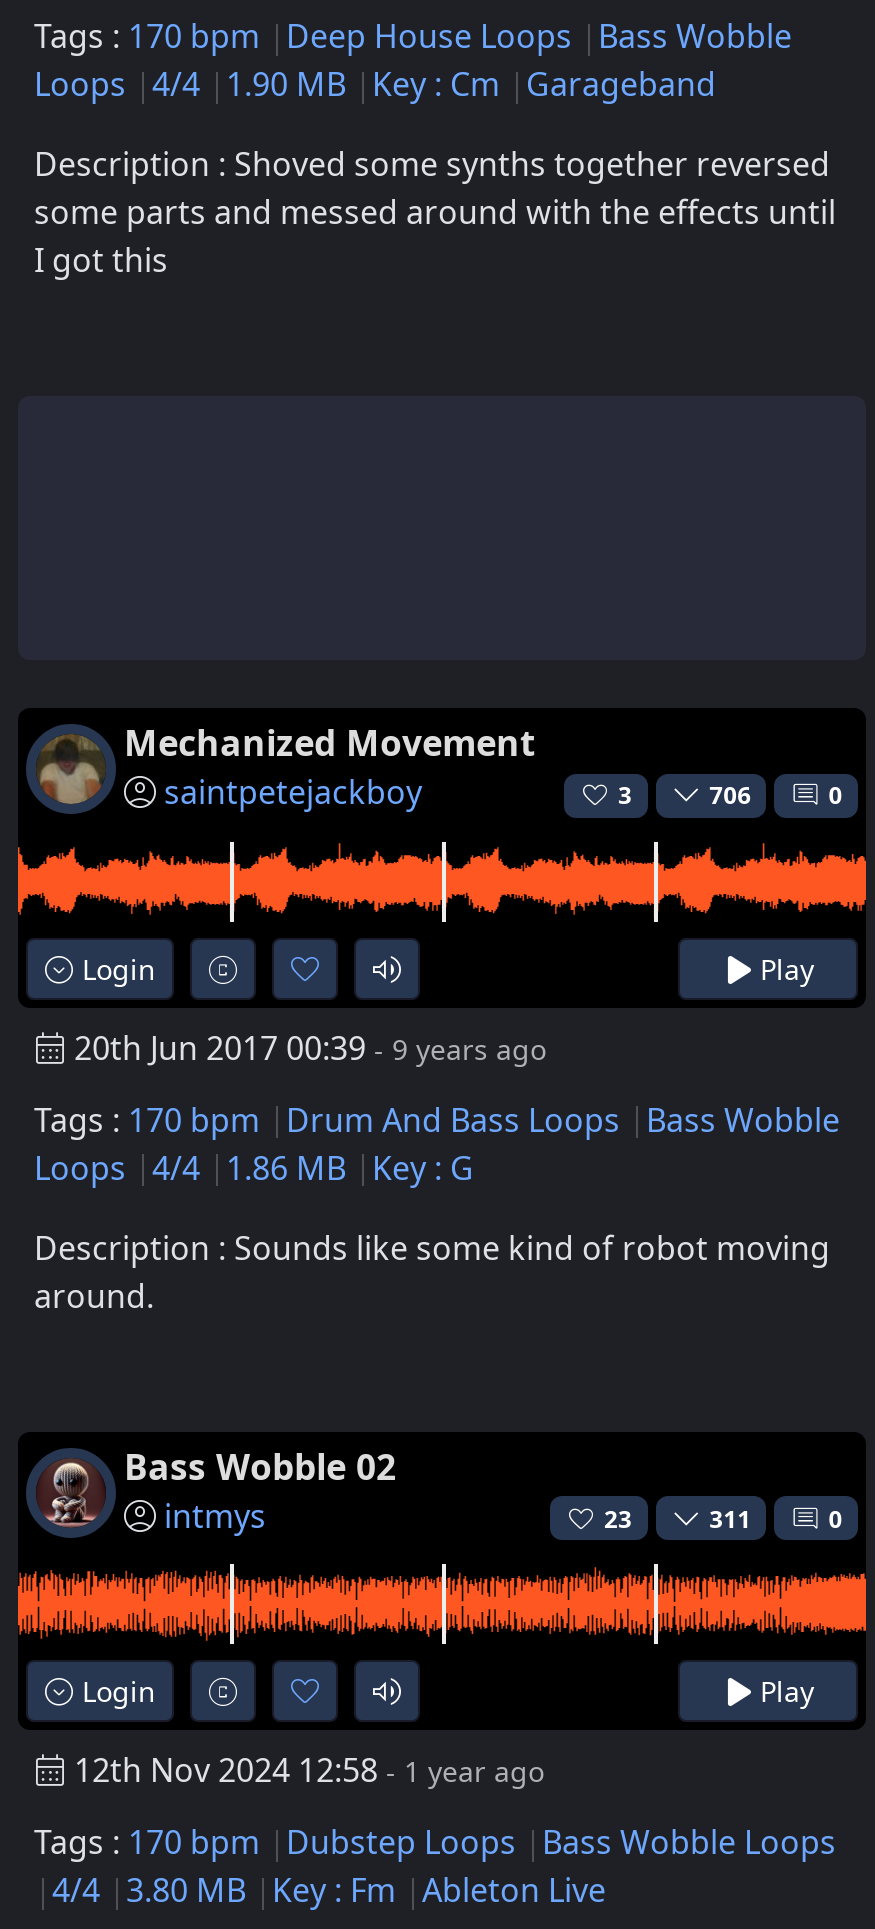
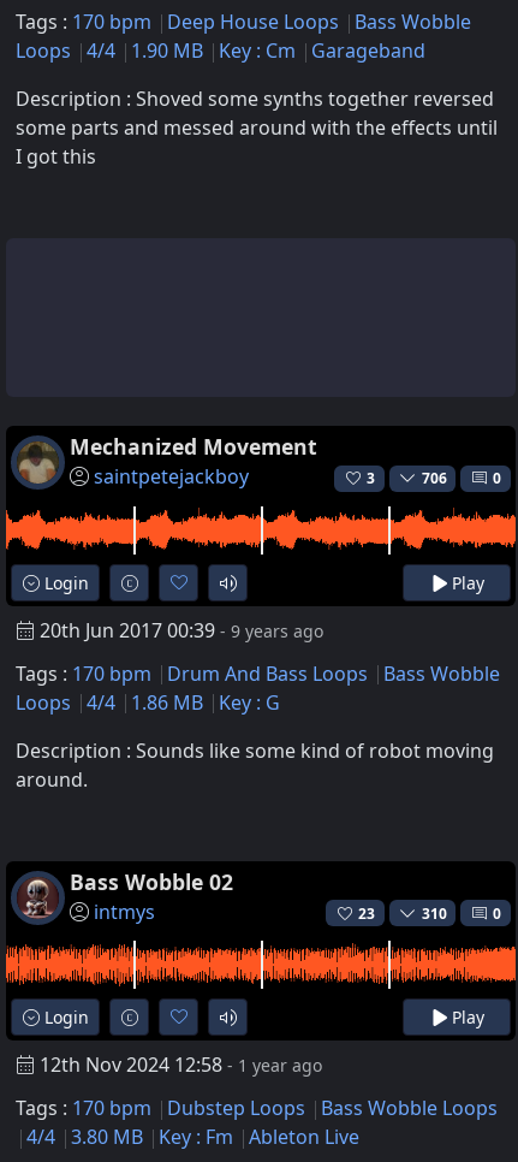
- 311
+ 310
